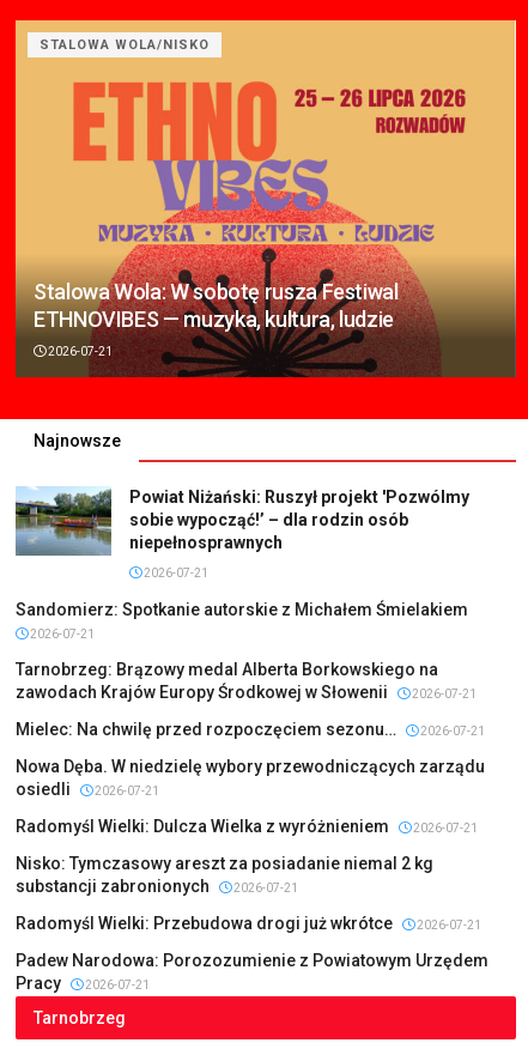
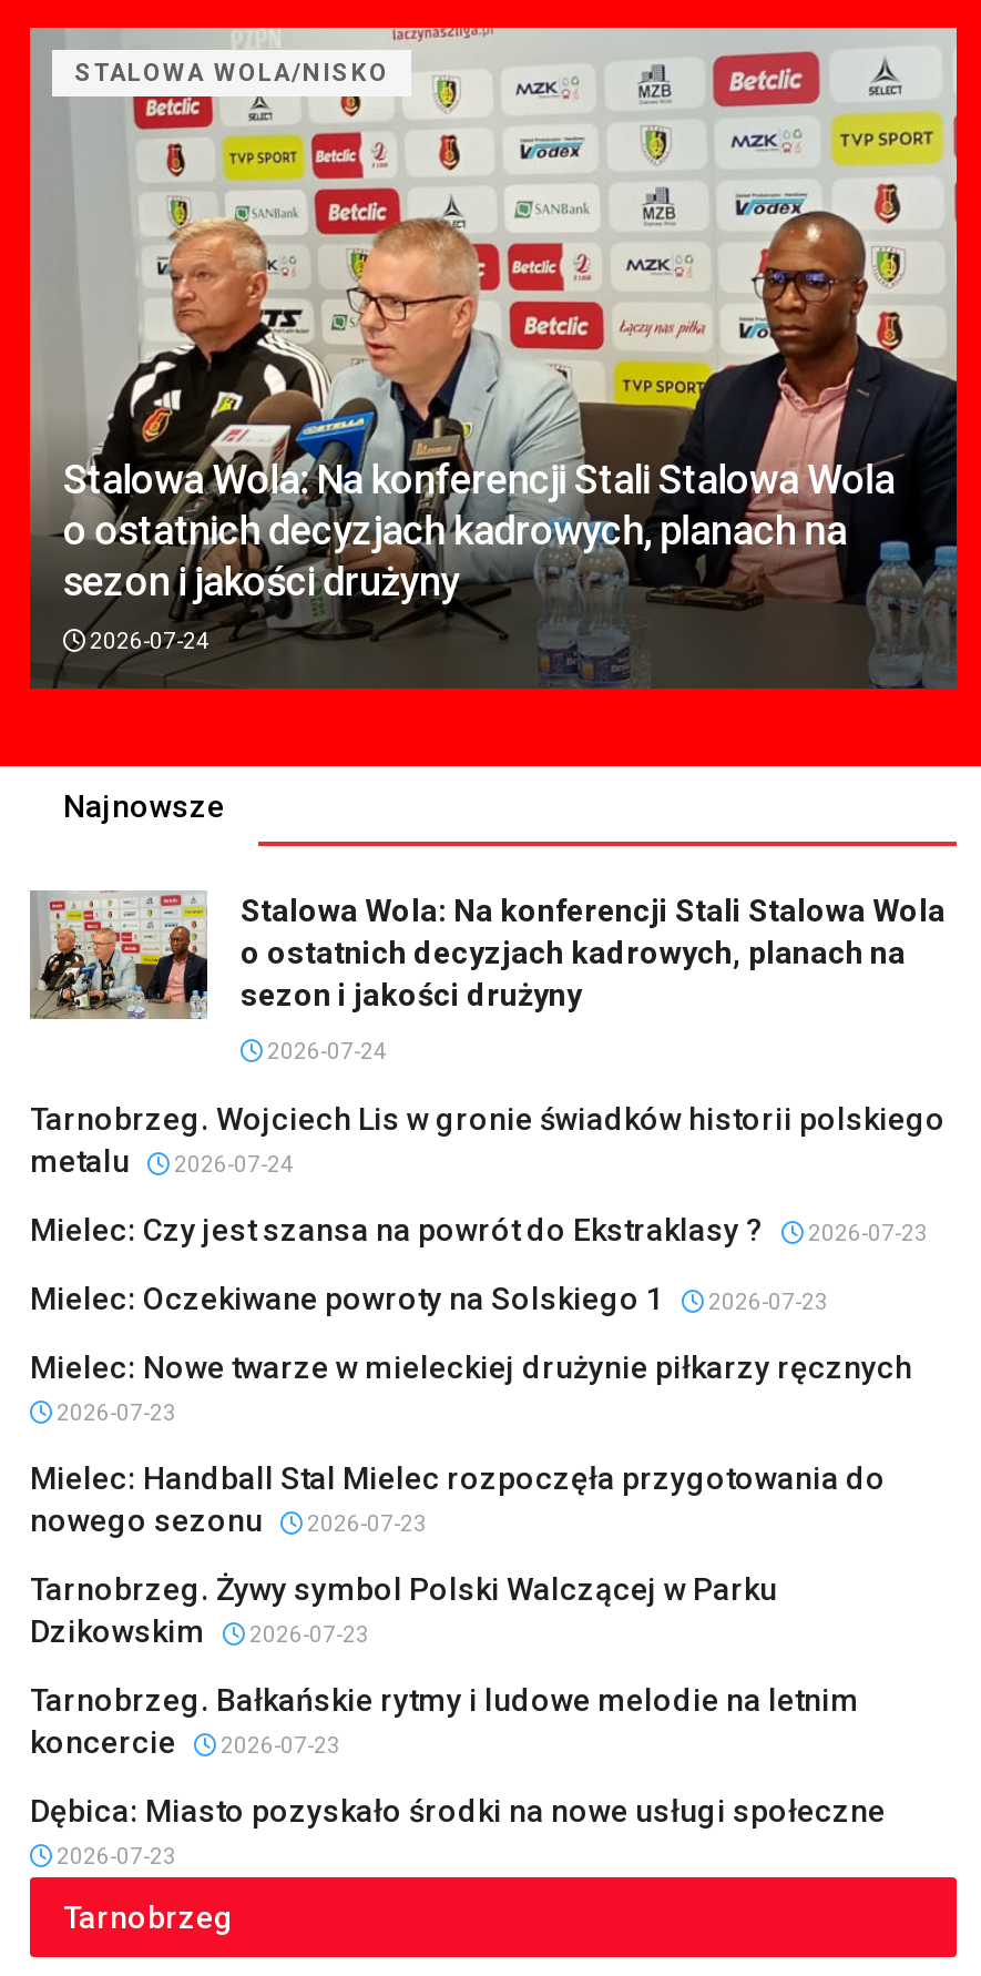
- [image]
- Stalowa Wola: W sobotę rusza Festiwal
- ETHNOVIBES — muzyka, kultura, ludzie
+ [image]
+ Stalowa Wola: Na konferencji Stali Stalowa Wola
+ o ostatnich decyzjach kadrowych, planach na
+ sezon i jakości drużyny

- 2026-07-21
+ 2026-07-24

- [image]
- Powiat Niżański: Ruszył projekt 'Pozwólmy
- sobie wypocząć!’ – dla rodzin osób
- niepełnosprawnych
+ [image]
+ Stalowa Wola: Na konferencji Stali Stalowa Wola
+ o ostatnich decyzjach kadrowych, planach na
+ sezon i jakości drużyny

- 2026-07-21
+ 2026-07-24

- Sandomierz: Spotkanie autorskie z Michałem Śmielakiem
- 2026-07-21
+ Tarnobrzeg. Wojciech Lis w gronie świadków historii polskiego
+ metalu
+ 2026-07-24

- Tarnobrzeg: Brązowy medal Alberta Borkowskiego na
- zawodach Krajów Europy Środkowej w Słowenii
- 2026-07-21
+ Mielec: Czy jest szansa na powrót do Ekstraklasy ?
+ 2026-07-23

- Mielec: Na chwilę przed rozpoczęciem sezonu…
- 2026-07-21
+ Mielec: Oczekiwane powroty na Solskiego 1
+ 2026-07-23

- Nowa Dęba. W niedzielę wybory przewodniczących zarządu
- osiedli
- 2026-07-21
+ Mielec: Nowe twarze w mieleckiej drużynie piłkarzy ręcznych
+ 2026-07-23

- Radomyśl Wielki: Dulcza Wielka z wyróżnieniem
- 2026-07-21
+ Mielec: Handball Stal Mielec rozpoczęła przygotowania do
+ nowego sezonu
+ 2026-07-23

- Nisko: Tymczasowy areszt za posiadanie niemal 2 kg
- substancji zabronionych
- 2026-07-21
+ Tarnobrzeg. Żywy symbol Polski Walczącej w Parku
+ Dzikowskim
+ 2026-07-23

- Radomyśl Wielki: Przebudowa drogi już wkrótce
- 2026-07-21
+ Tarnobrzeg. Bałkańskie rytmy i ludowe melodie na letnim
+ koncercie
+ 2026-07-23

- Padew Narodowa: Porozozumienie z Powiatowym Urzędem
- Pracy
- 2026-07-21
+ Dębica: Miasto pozyskało środki na nowe usługi społeczne
+ 2026-07-23
